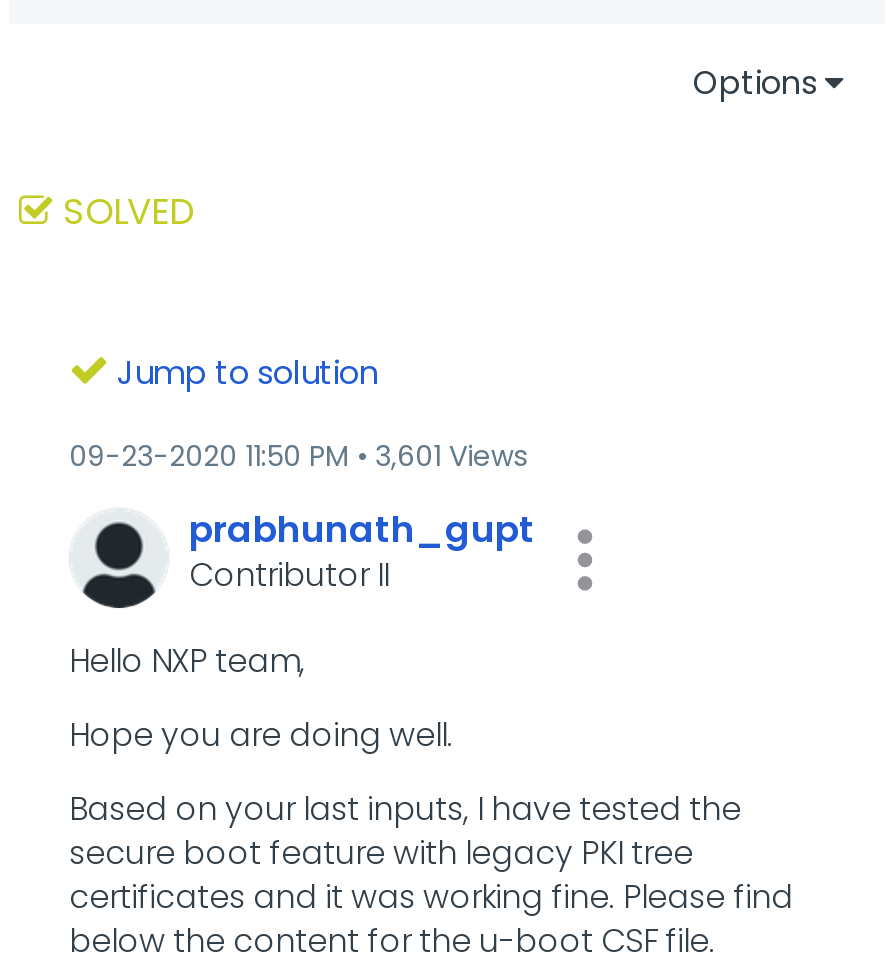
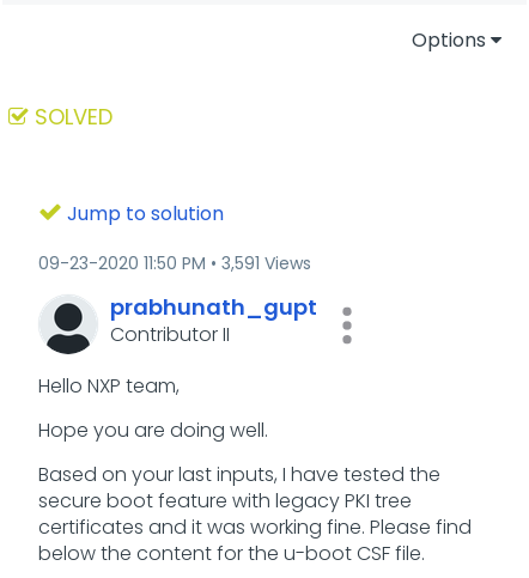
- 09-23-2020 11:50 PM 3,601 Views
+ 09-23-2020 11:50 PM 3,591 Views
